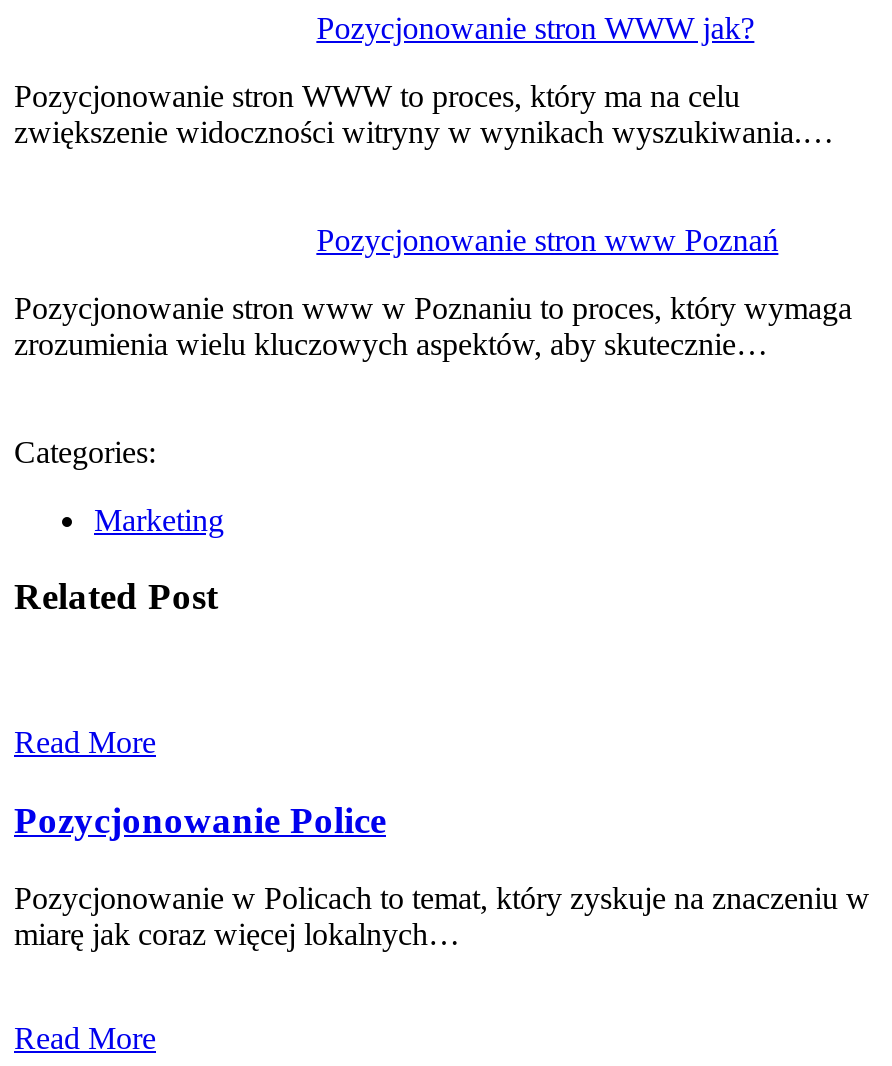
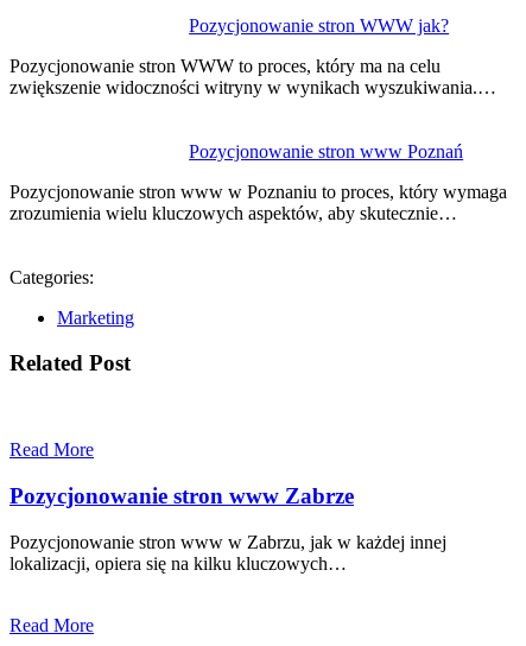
- Pozycjonowanie Police
+ Pozycjonowanie stron www Zabrze

- Pozycjonowanie w Policach to temat, który zyskuje na znaczeniu w
- miarę jak coraz więcej lokalnych…
+ Pozycjonowanie stron www w Zabrzu, jak w każdej innej
+ lokalizacji, opiera się na kilku kluczowych…
